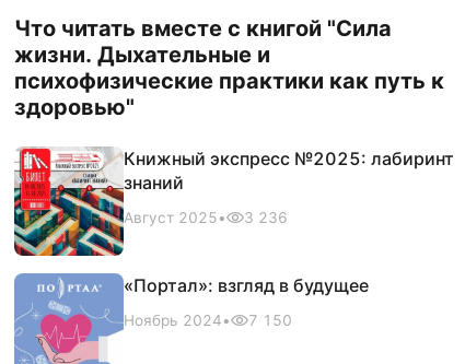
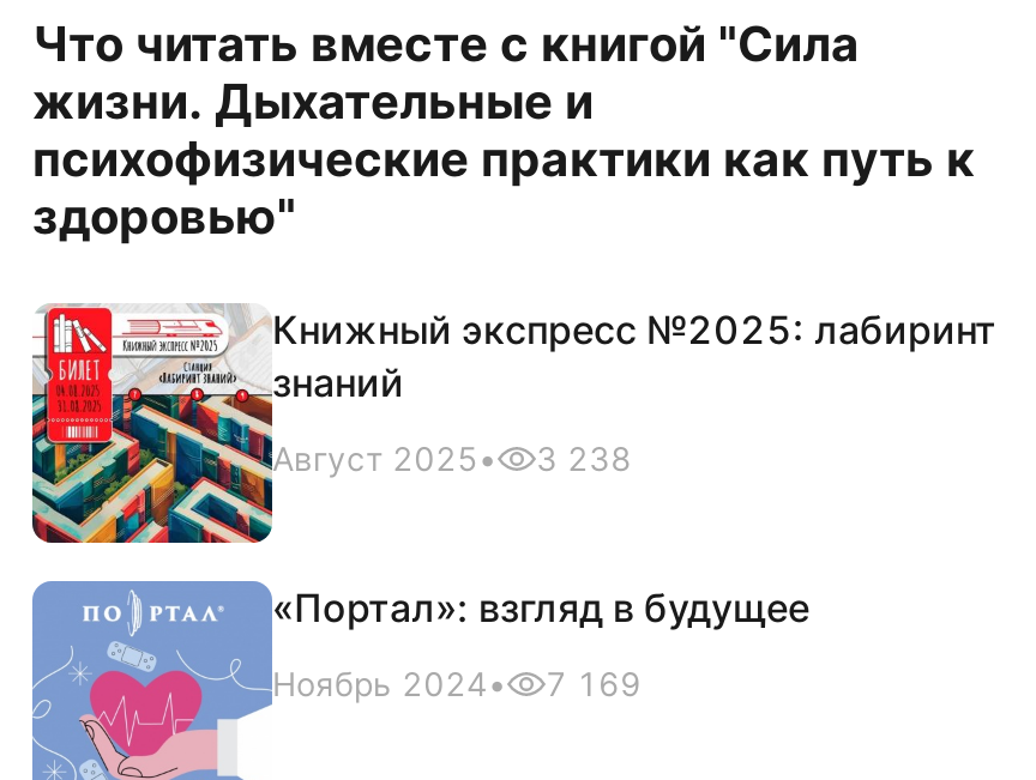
- Август 2025 • 3 236
+ Август 2025 • 3 238

- Ноябрь 2024• 7 150
+ Ноябрь 2024• 7 169
